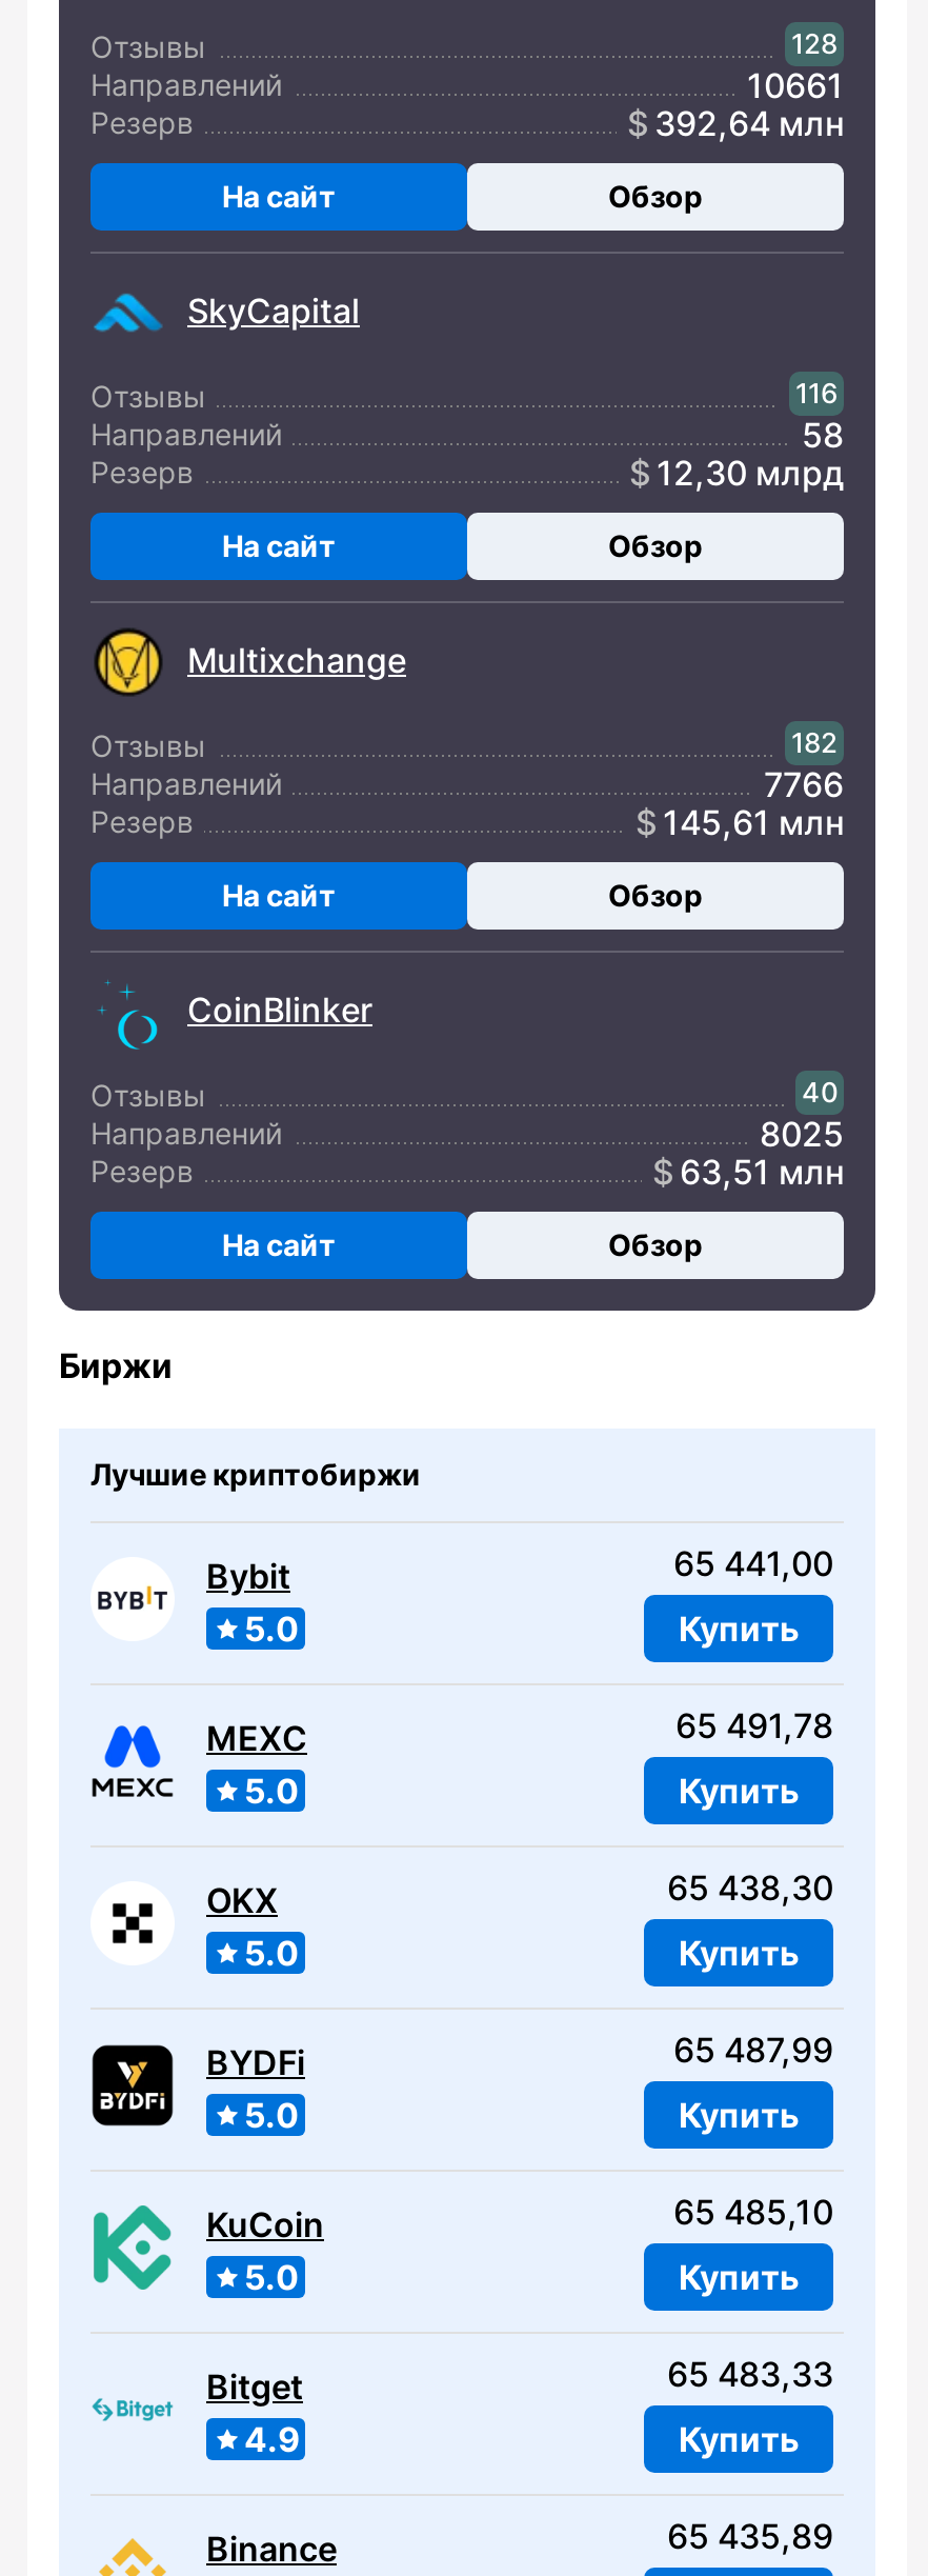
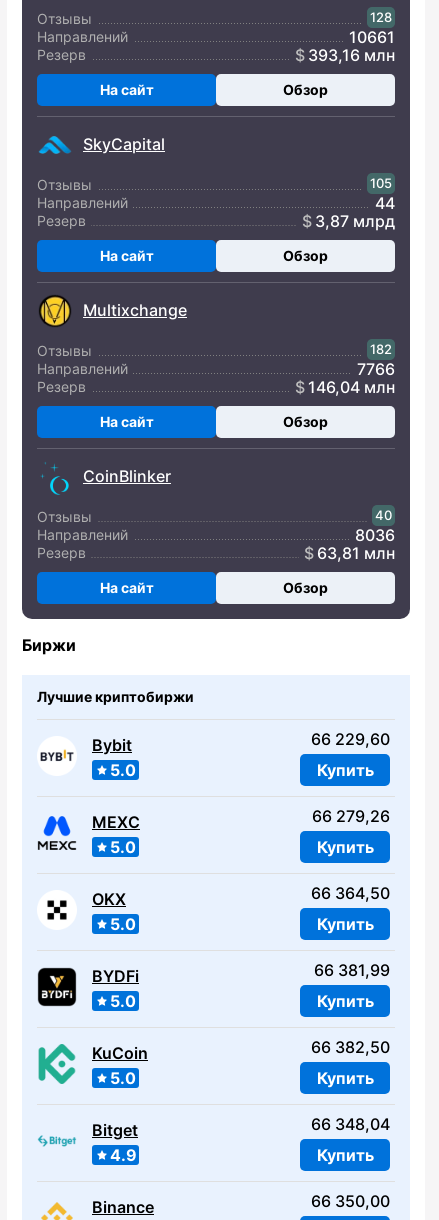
- 392,64 млн
+ 393,16 млн

- 116
+ 105

- 58
+ 44

- 12,30 млрд
+ 3,87 млрд

- 145,61 млн
+ 146,04 млн

- 8025
+ 8036

- 63,51 млн
+ 63,81 млн

- 65 441,00
+ 66 229,60

- 65 491,78
+ 66 279,26

- 65 438,30
+ 66 364,50

- 65 487,99
+ 66 381,99

- 65 485,10
+ 66 382,50

- 65 483,33
+ 66 348,04

- 65 435,89
+ 66 350,00
